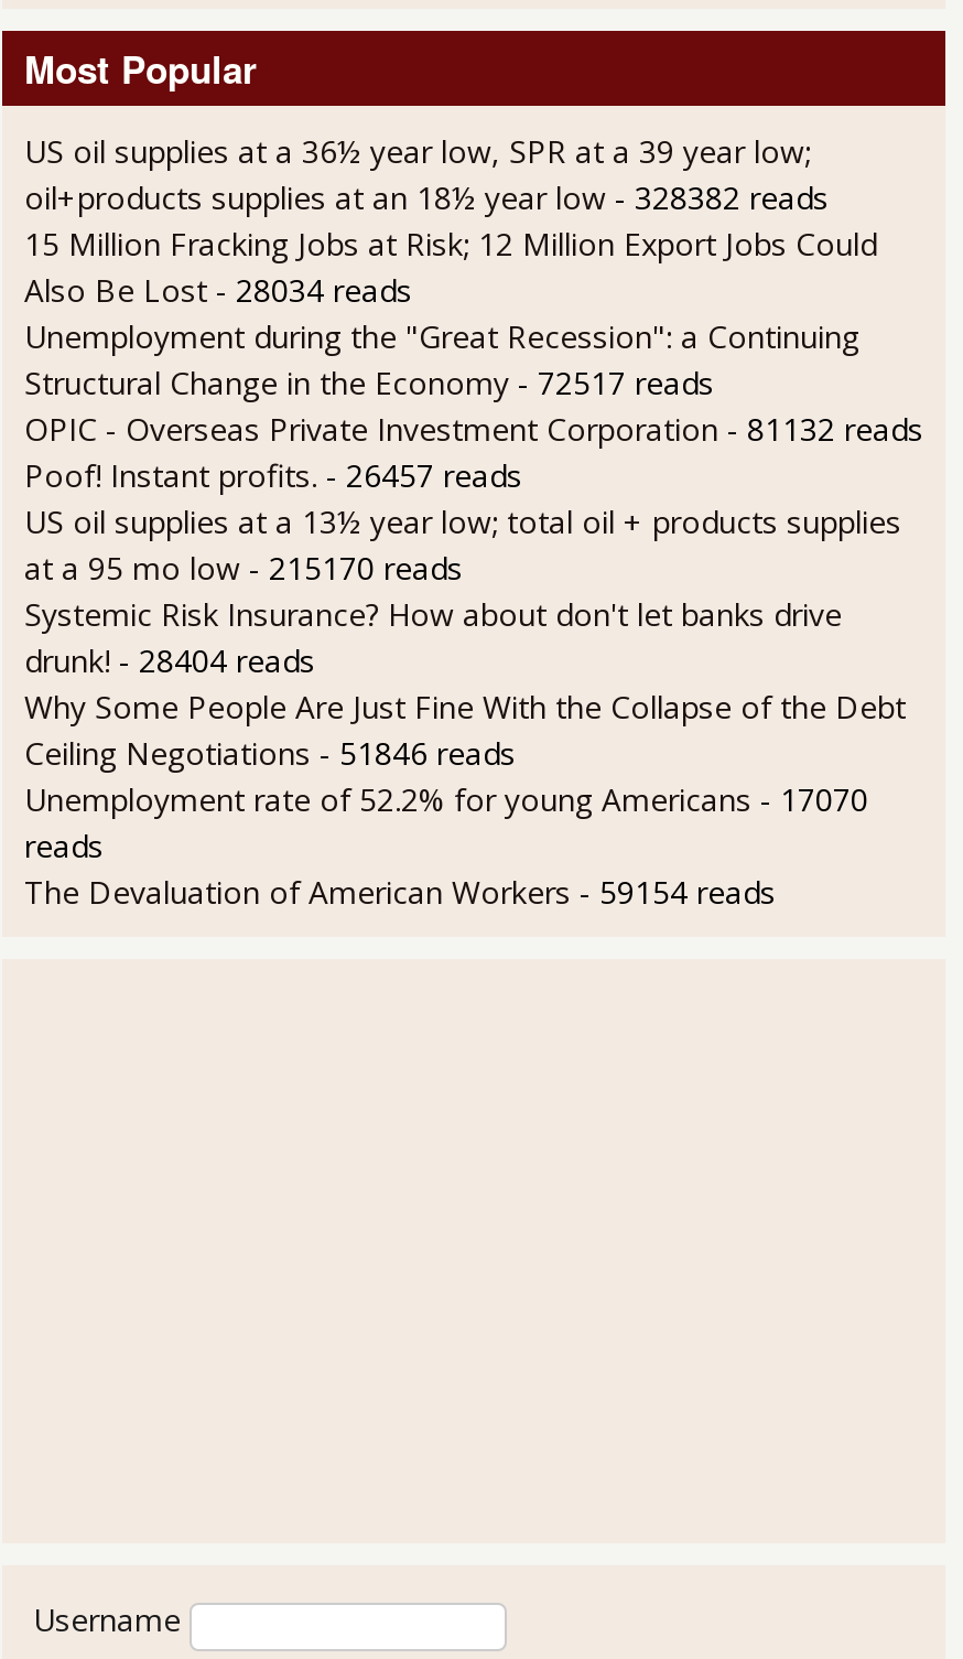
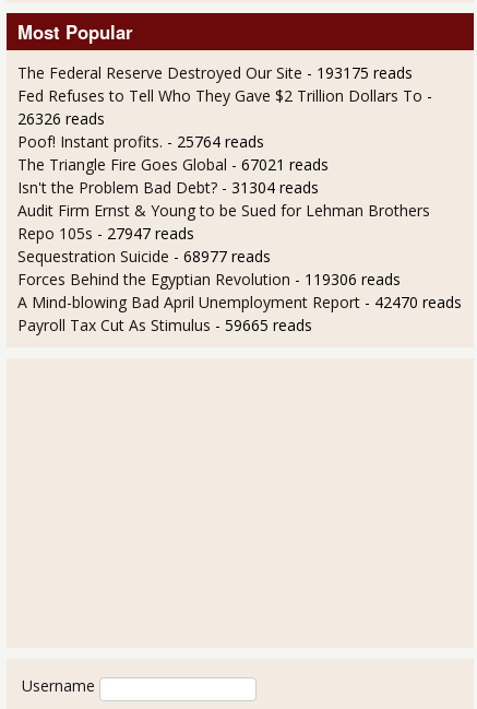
- US oil supplies at a 36½ year low, SPR at a 39 year low;
- oil+products supplies at an 18½ year low - 328382 reads
- 15 Million Fracking Jobs at Risk; 12 Million Export Jobs Could
- Also Be Lost - 28034 reads
- Unemployment during the "Great Recession": a Continuing
- Structural Change in the Economy - 72517 reads
- OPIC - Overseas Private Investment Corporation - 81132 reads
- Poof! Instant profits. - 26457 reads
- US oil supplies at a 13½ year low; total oil + products supplies
- at a 95 mo low - 215170 reads
- Systemic Risk Insurance? How about don't let banks drive
- drunk! - 28404 reads
- Why Some People Are Just Fine With the Collapse of the Debt
- Ceiling Negotiations - 51846 reads
- Unemployment rate of 52.2% for young Americans - 17070
- reads
- The Devaluation of American Workers - 59154 reads
+ The Federal Reserve Destroyed Our Site - 193175 reads
+ Fed Refuses to Tell Who They Gave $2 Trillion Dollars To -
+ 26326 reads
+ Poof! Instant profits. - 25764 reads
+ The Triangle Fire Goes Global - 67021 reads
+ Isn't the Problem Bad Debt? - 31304 reads
+ Audit Firm Ernst & Young to be Sued for Lehman Brothers
+ Repo 105s - 27947 reads
+ Sequestration Suicide - 68977 reads
+ Forces Behind the Egyptian Revolution - 119306 reads
+ A Mind-blowing Bad April Unemployment Report - 42470 reads
+ Payroll Tax Cut As Stimulus - 59665 reads
